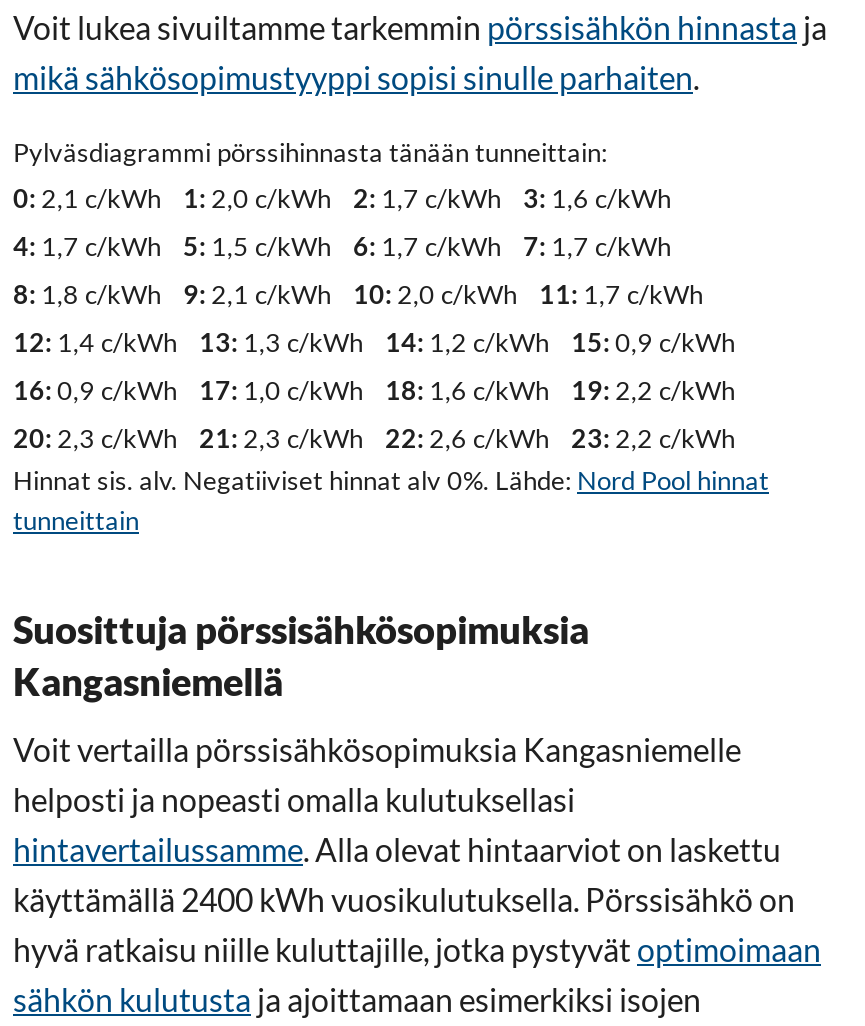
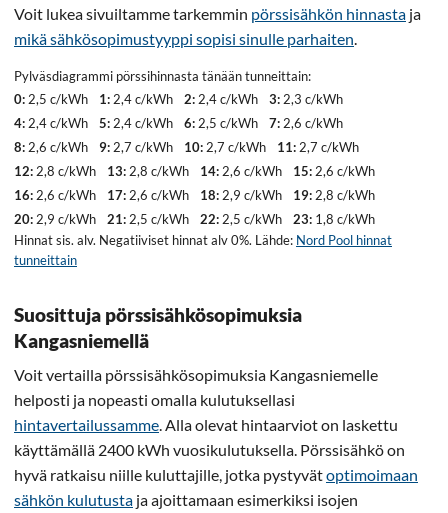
- 0: 2,1 c/kWh
+ 0: 2,5 c/kWh

- 1: 2,0 c/kWh
+ 1: 2,4 c/kWh

- 2: 1,7 c/kWh
+ 2: 2,4 c/kWh

- 3: 1,6 c/kWh
+ 3: 2,3 c/kWh

- 4: 1,7 c/kWh
+ 4: 2,4 c/kWh

- 5: 1,5 c/kWh
+ 5: 2,4 c/kWh

- 6: 1,7 c/kWh
+ 6: 2,5 c/kWh

- 7: 1,7 c/kWh
+ 7: 2,6 c/kWh

- 8: 1,8 c/kWh
+ 8: 2,6 c/kWh

- 9: 2,1 c/kWh
+ 9: 2,7 c/kWh

- 10: 2,0 c/kWh
+ 10: 2,7 c/kWh

- 11: 1,7 c/kWh
+ 11: 2,7 c/kWh

- 12: 1,4 c/kWh
+ 12: 2,8 c/kWh

- 13: 1,3 c/kWh
+ 13: 2,8 c/kWh

- 14: 1,2 c/kWh
+ 14: 2,6 c/kWh

- 15: 0,9 c/kWh
+ 15: 2,6 c/kWh

- 16: 0,9 c/kWh
+ 16: 2,6 c/kWh

- 17: 1,0 c/kWh
+ 17: 2,6 c/kWh

- 18: 1,6 c/kWh
+ 18: 2,9 c/kWh

- 19: 2,2 c/kWh
+ 19: 2,8 c/kWh

- 20: 2,3 c/kWh
+ 20: 2,9 c/kWh

- 21: 2,3 c/kWh
+ 21: 2,5 c/kWh

- 22: 2,6 c/kWh
+ 22: 2,5 c/kWh

- 23: 2,2 c/kWh
+ 23: 1,8 c/kWh
